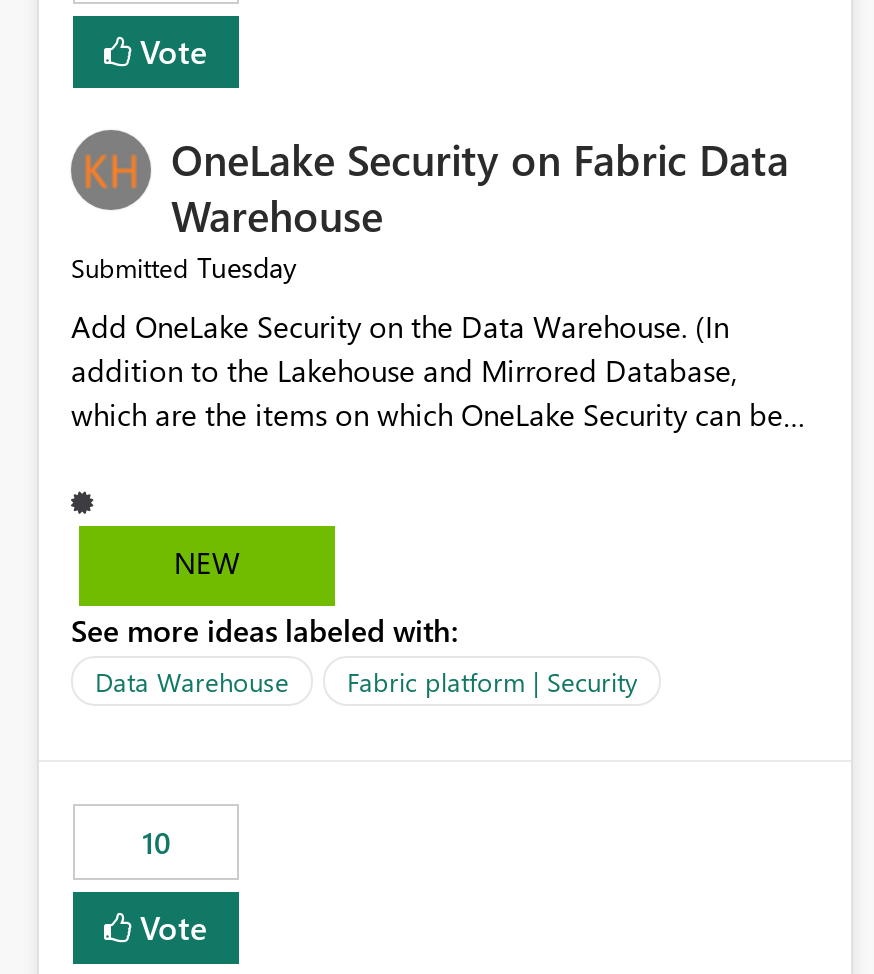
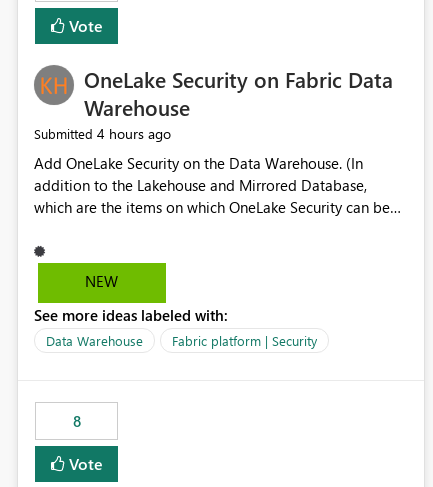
- Submitted Tuesday
+ Submitted 4 hours ago

- 10
+ 8
